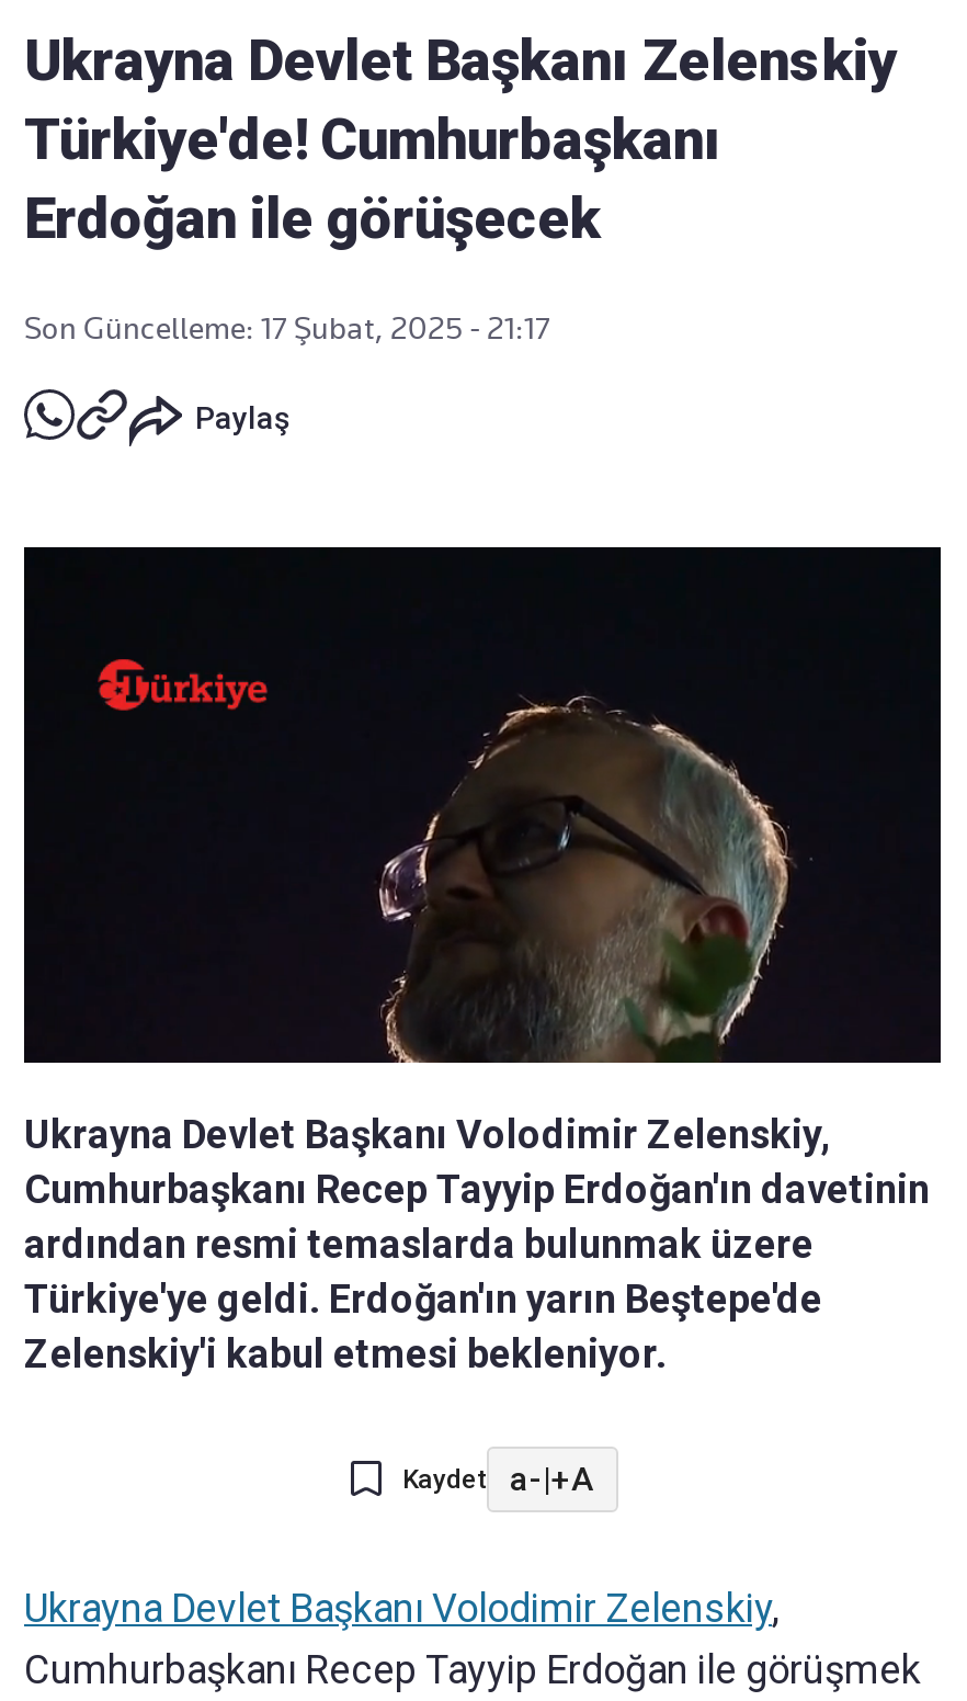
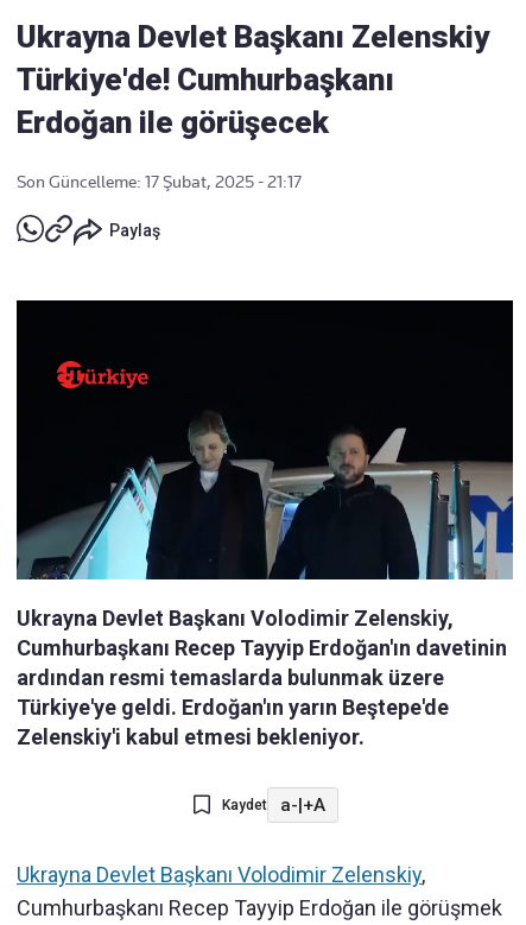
- [image]
+ [image]
